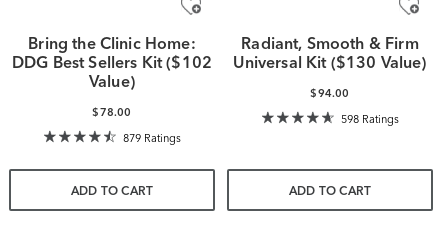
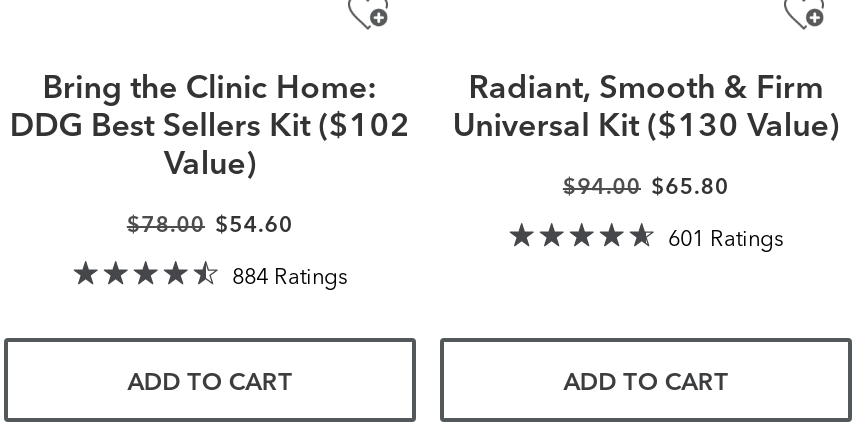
- $94.00
+ $94.00 $65.80

- $78.00
+ $78.00 $54.60

- 598 Ratings
+ 601 Ratings

- 879 Ratings
+ 884 Ratings
